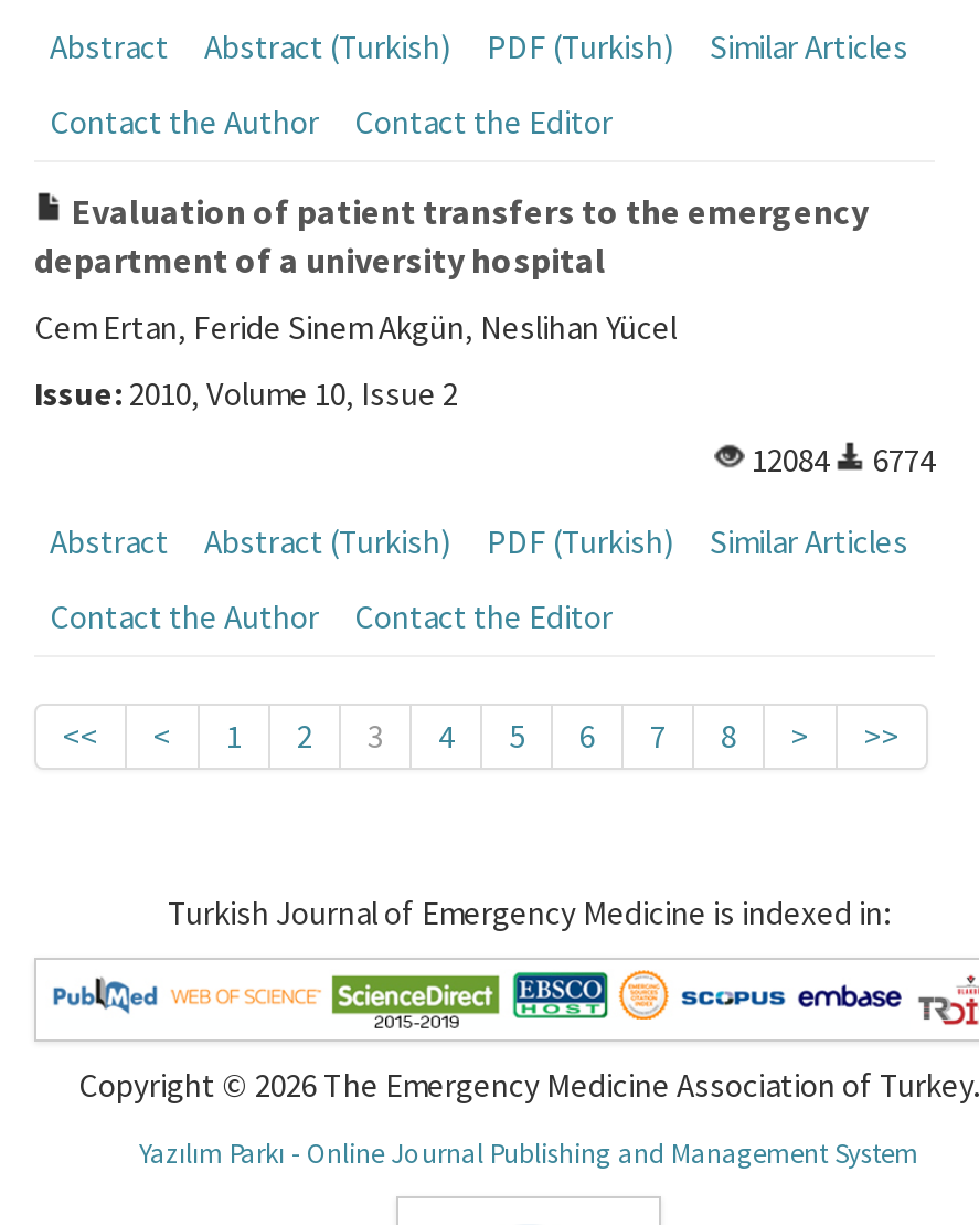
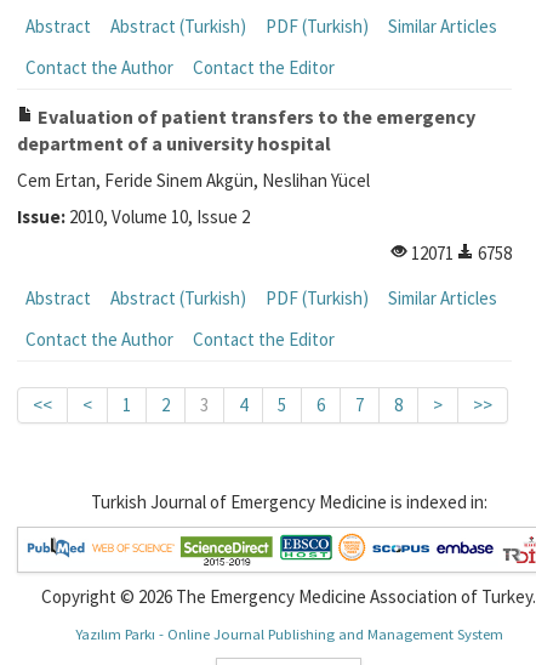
- 12084
+ 12071

- 6774
+ 6758
